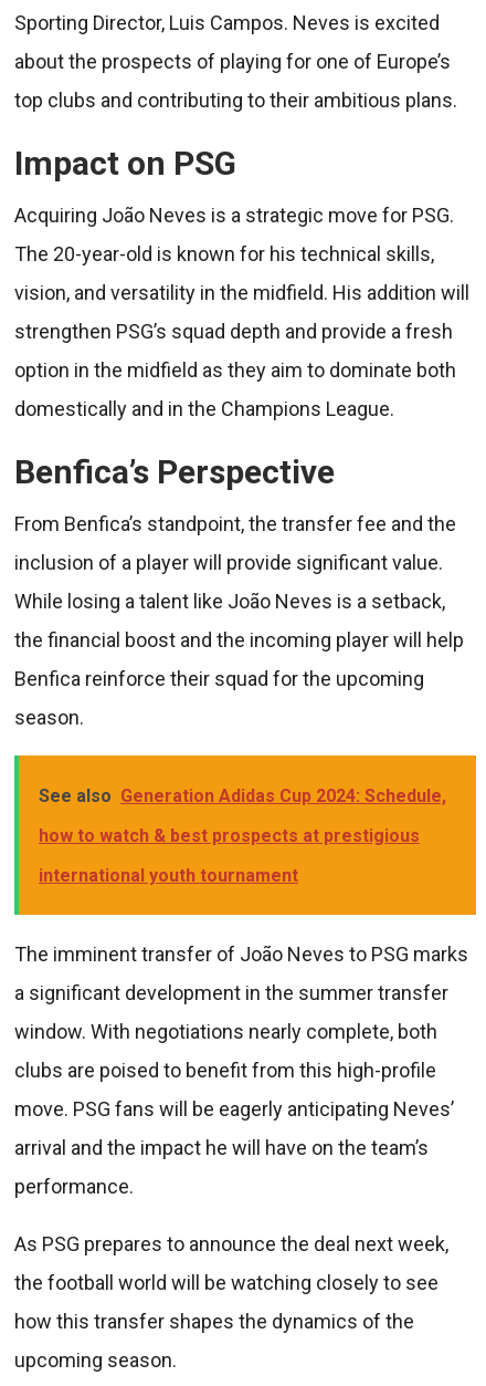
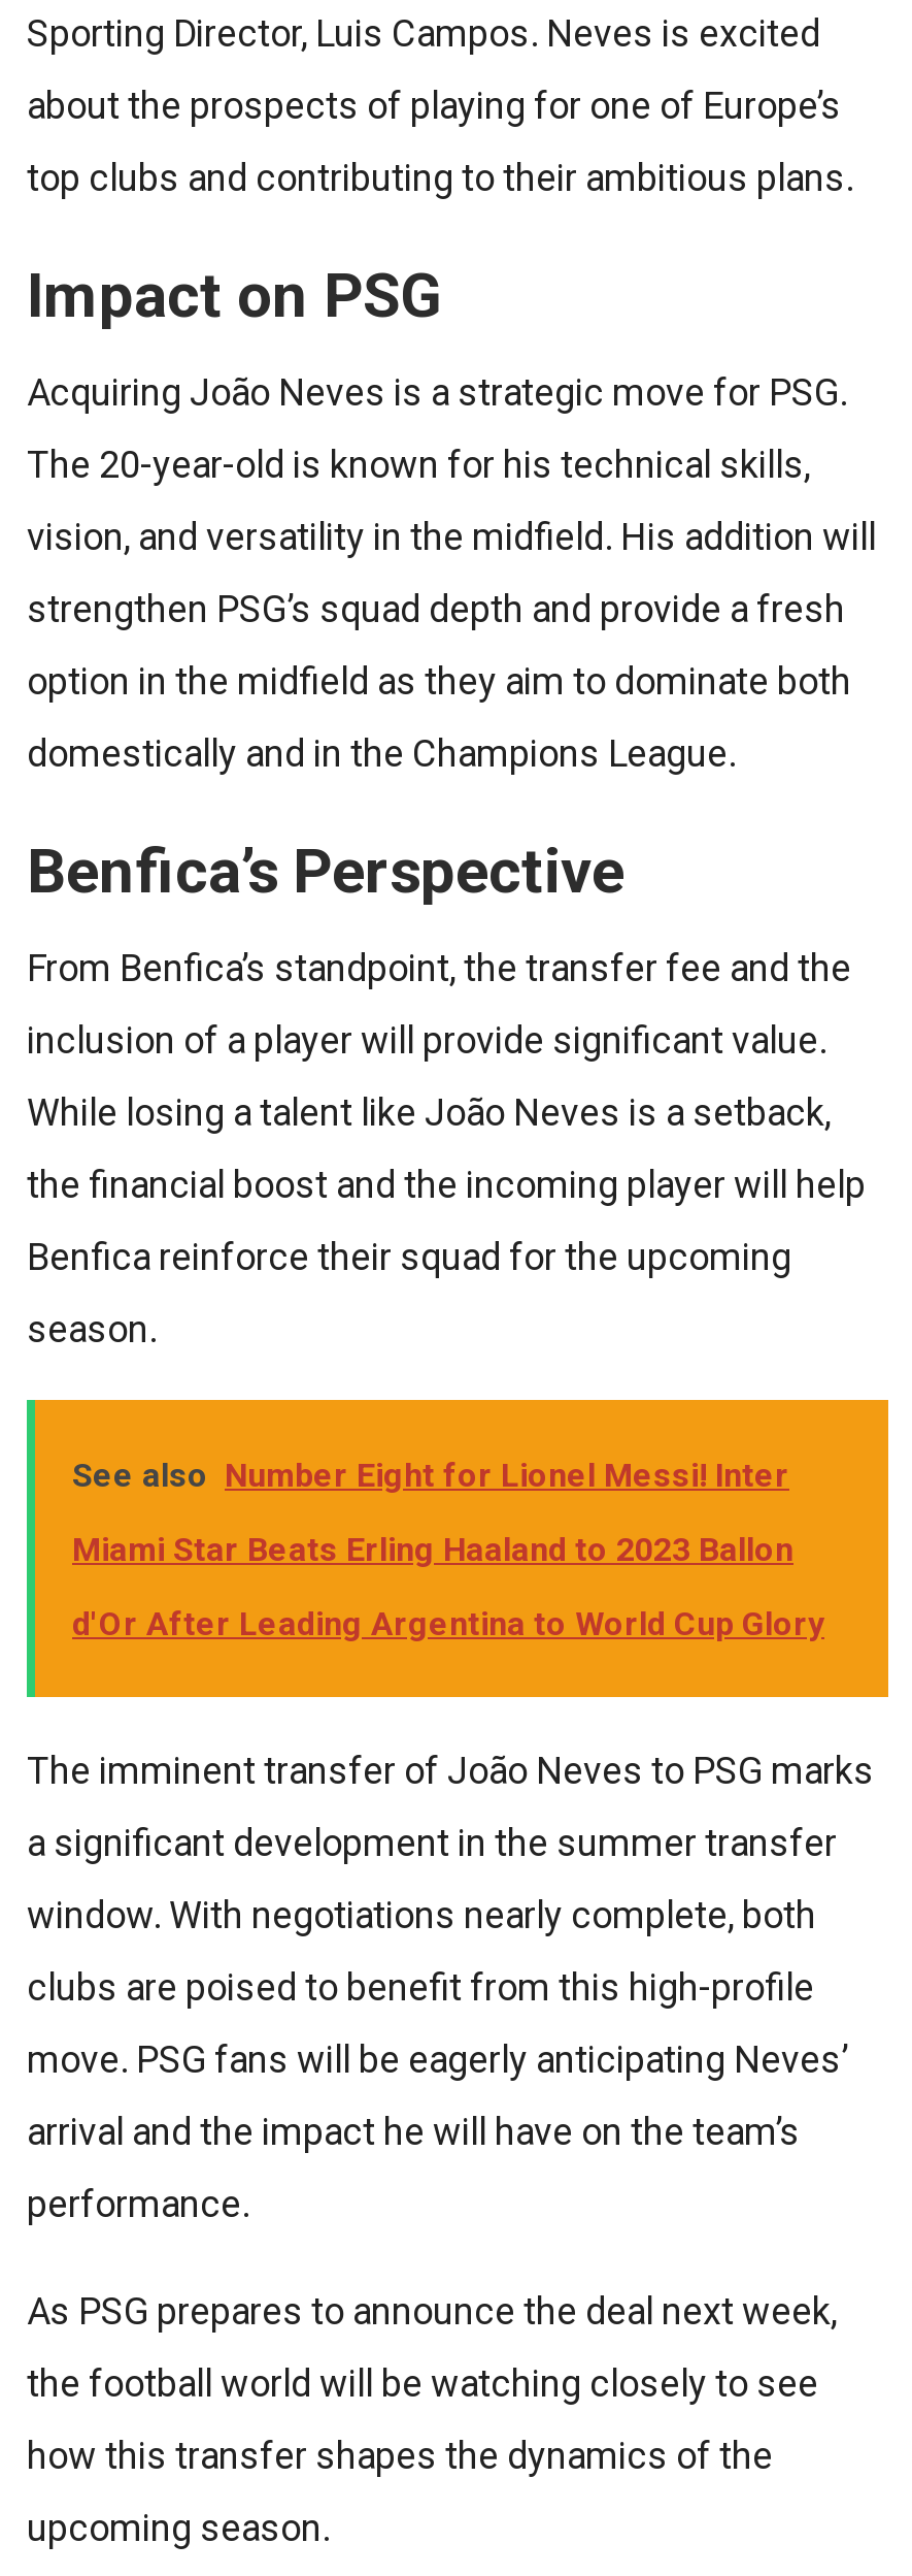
- See also Generation Adidas Cup 2024: Schedule,
+ See also Number Eight for Lionel Messi! Inter

- how to watch & best prospects at prestigious
+ Miami Star Beats Erling Haaland to 2023 Ballon

- international youth tournament
+ d'Or After Leading Argentina to World Cup Glory
